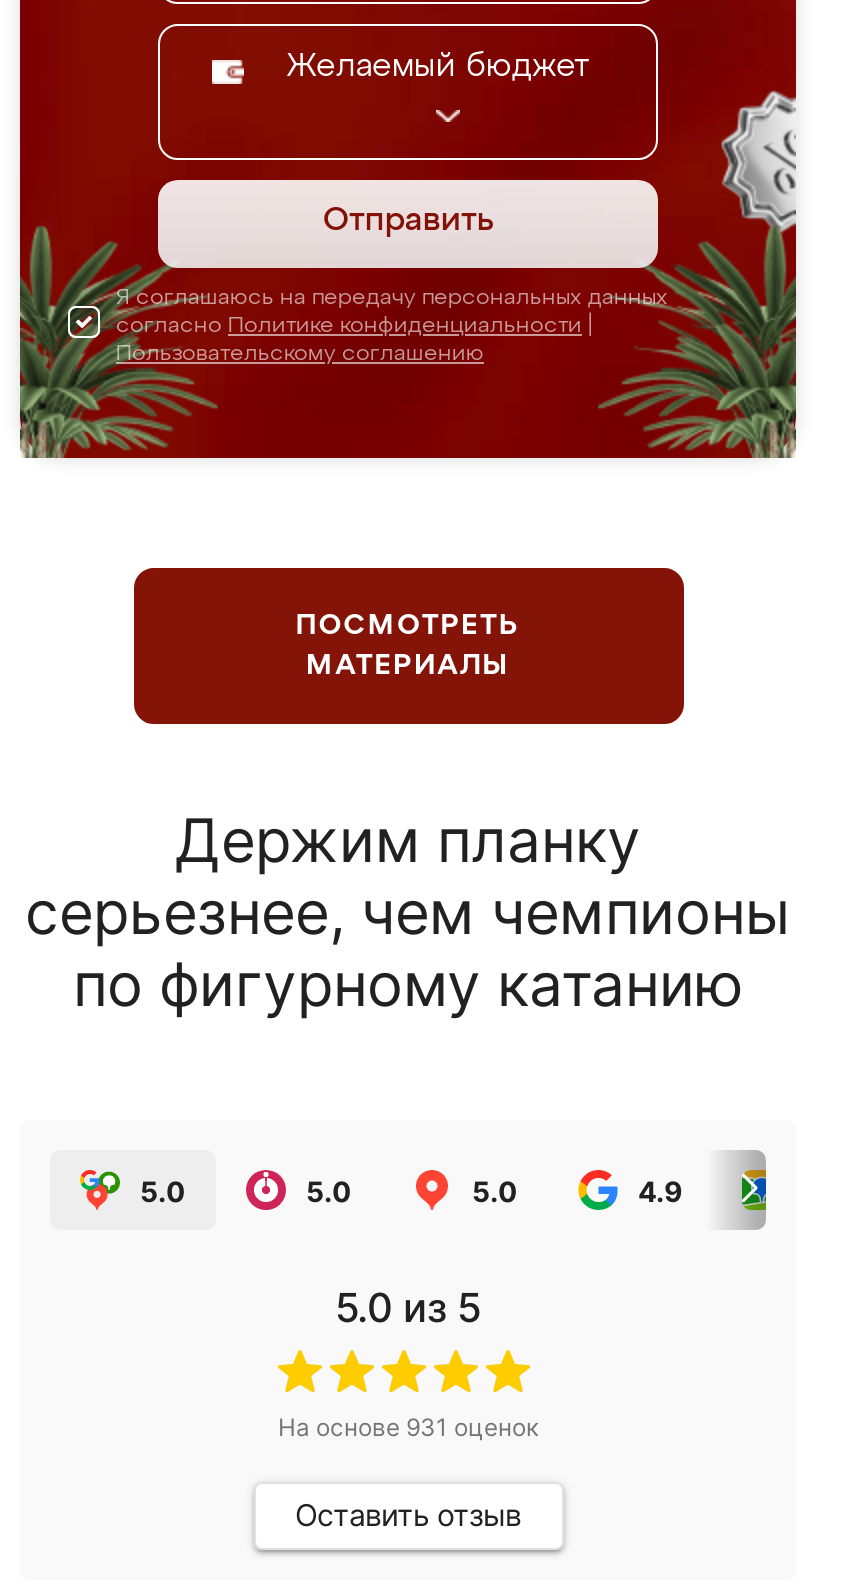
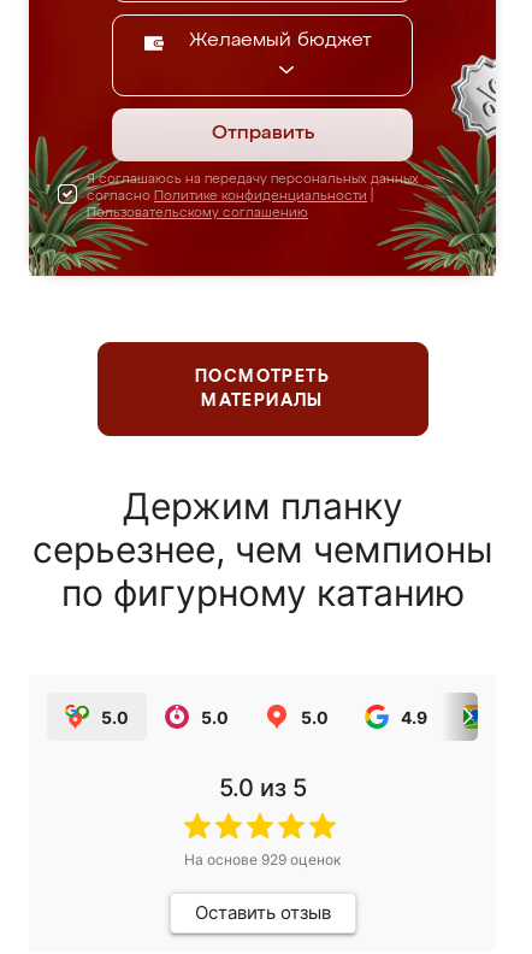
- На основе 931 оценок
+ На основе 929 оценок
